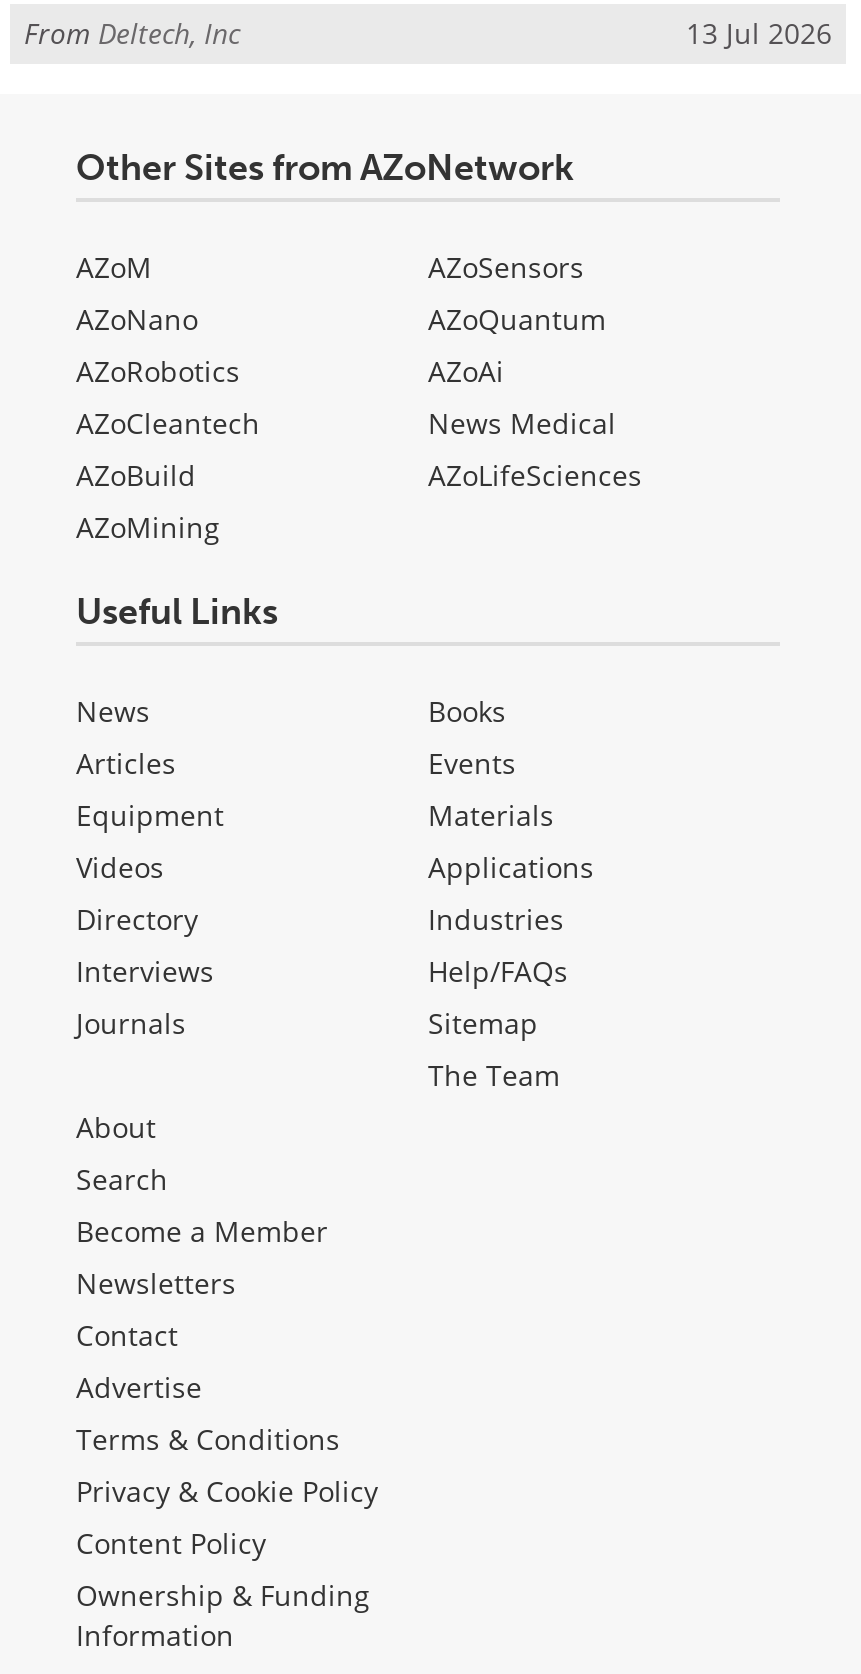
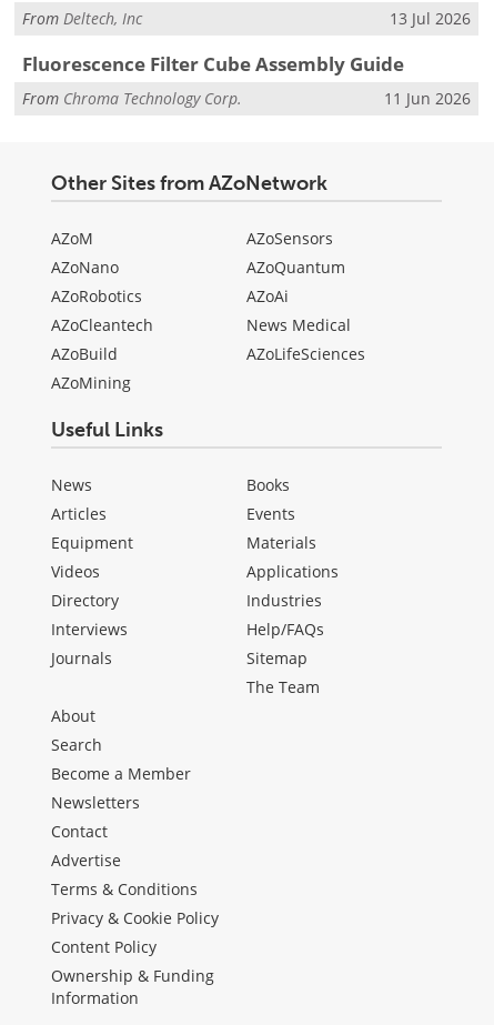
+ Fluorescence Filter Cube Assembly Guide
+ From Chroma Technology Corp.
+ 11 Jun 2026
